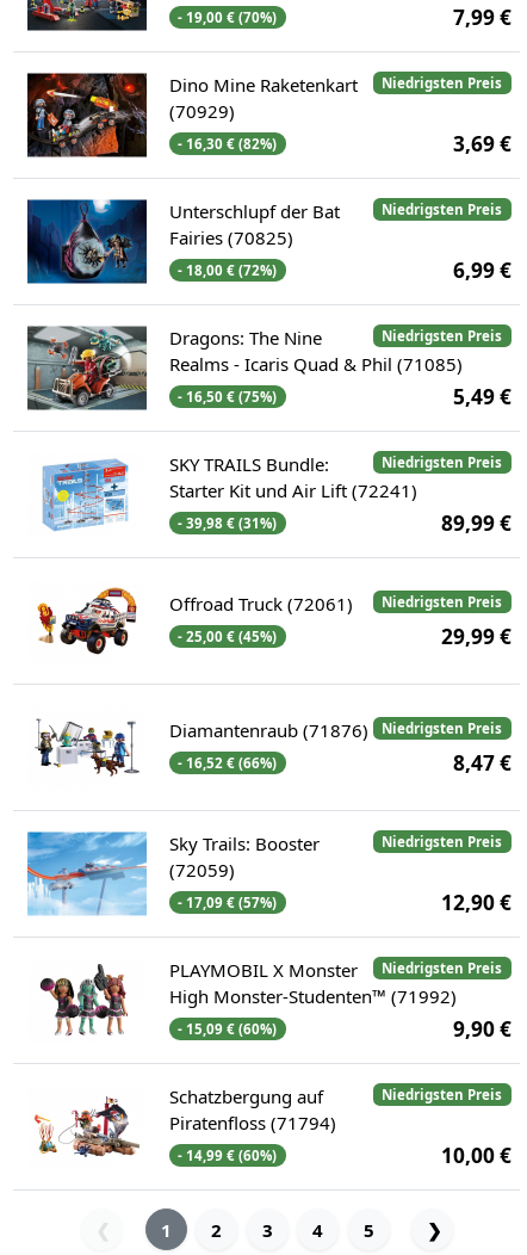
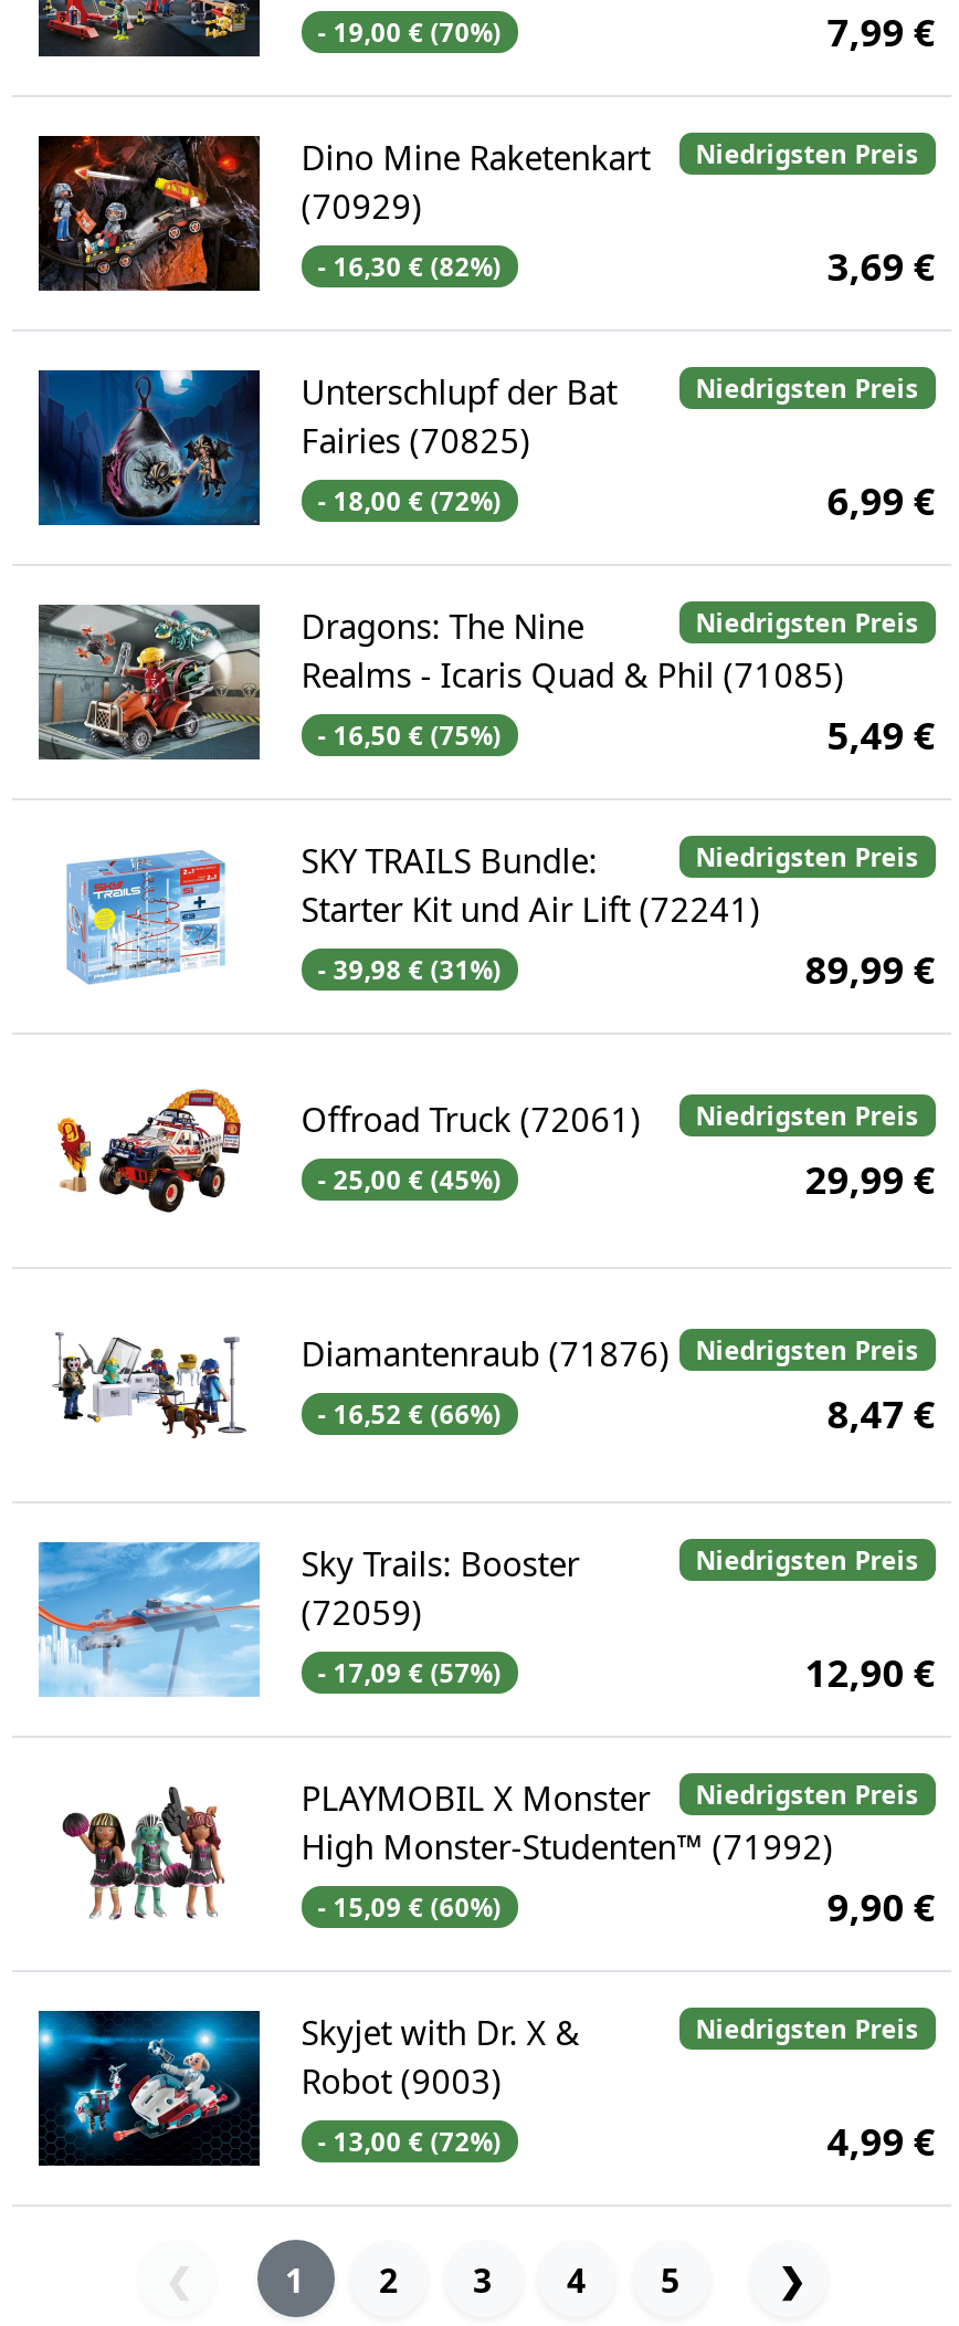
- [image]
- Schatzbergung auf
- Piratenfloss (71794)
+ [image]
+ Skyjet with Dr. X &
+ Robot (9003)

- - 14,99 € (60%)
- 10,00 €
+ - 13,00 € (72%)
+ 4,99 €
